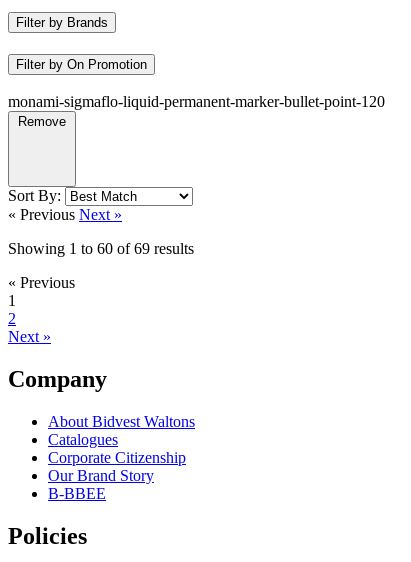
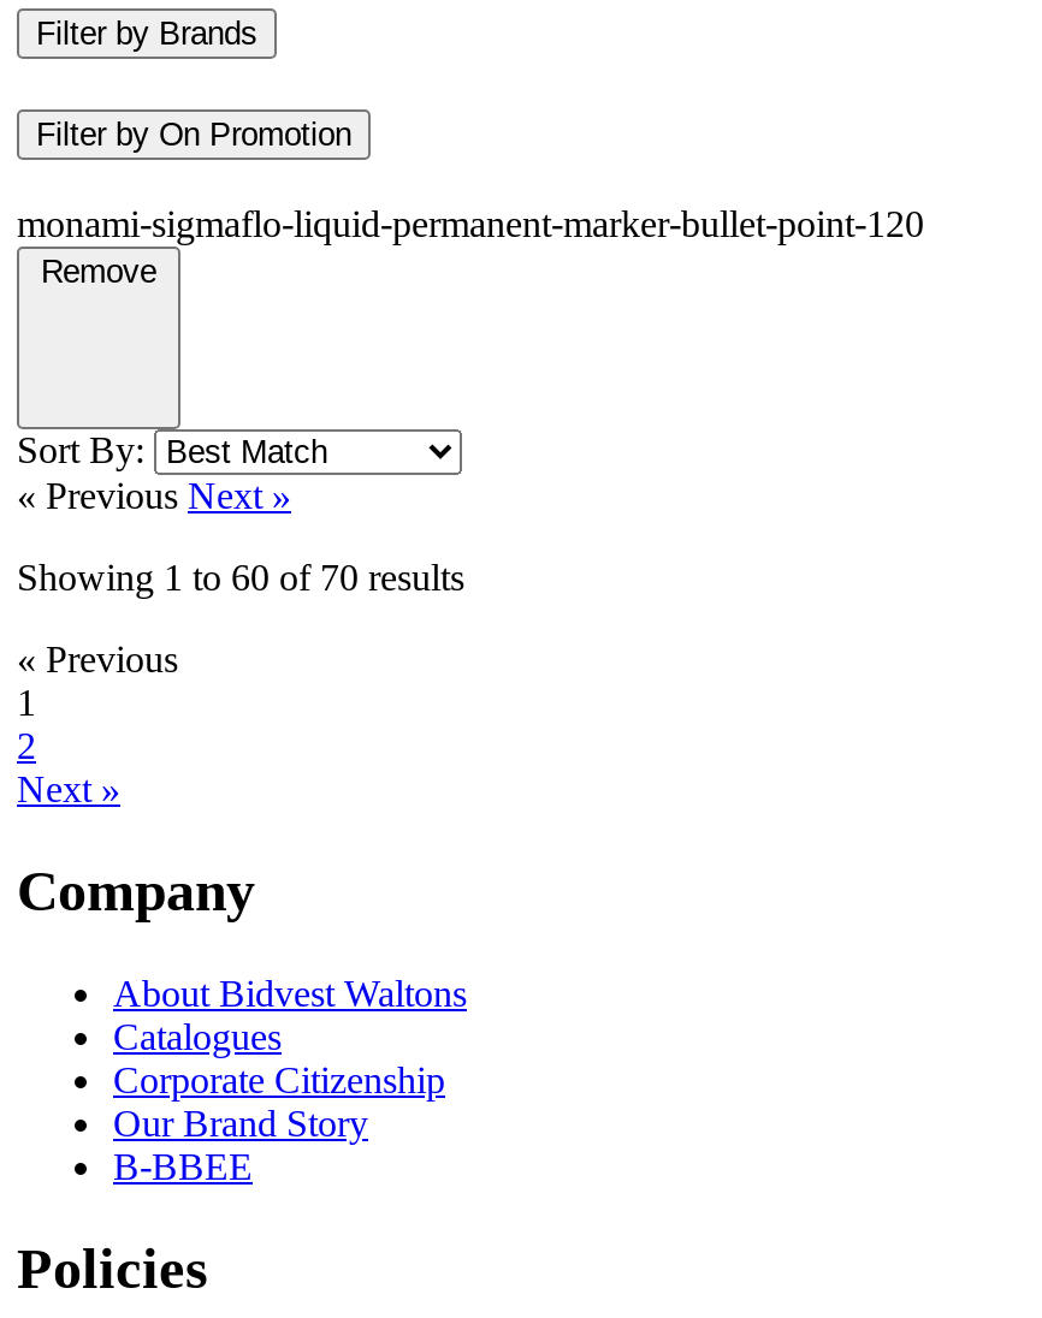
- Showing 1 to 60 of 69 results
+ Showing 1 to 60 of 70 results
